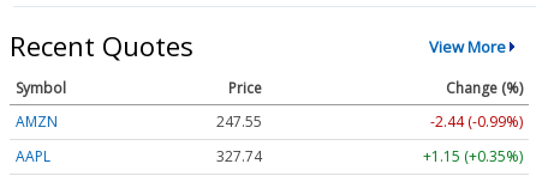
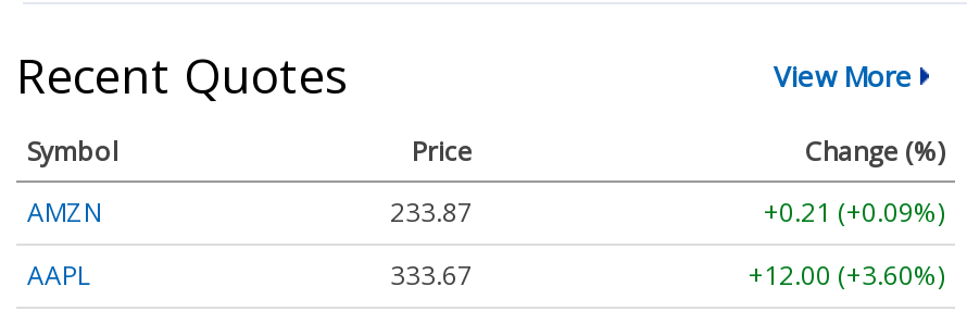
- 247.55
+ 233.87

- -2.44 (-0.99%)
+ +0.21 (+0.09%)

- 327.74
+ 333.67

- +1.15 (+0.35%)
+ +12.00 (+3.60%)
